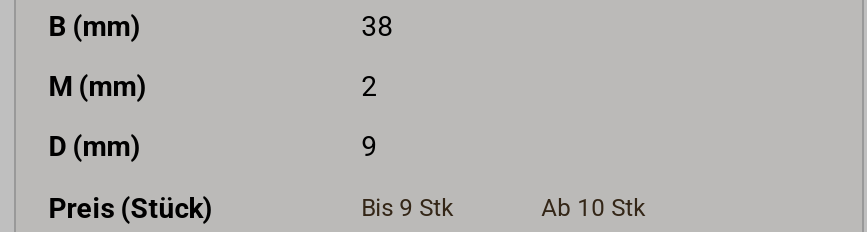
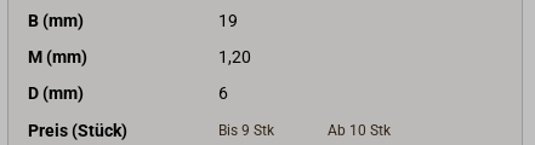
- 38
+ 19

- 2
+ 1,20

- 9
+ 6
